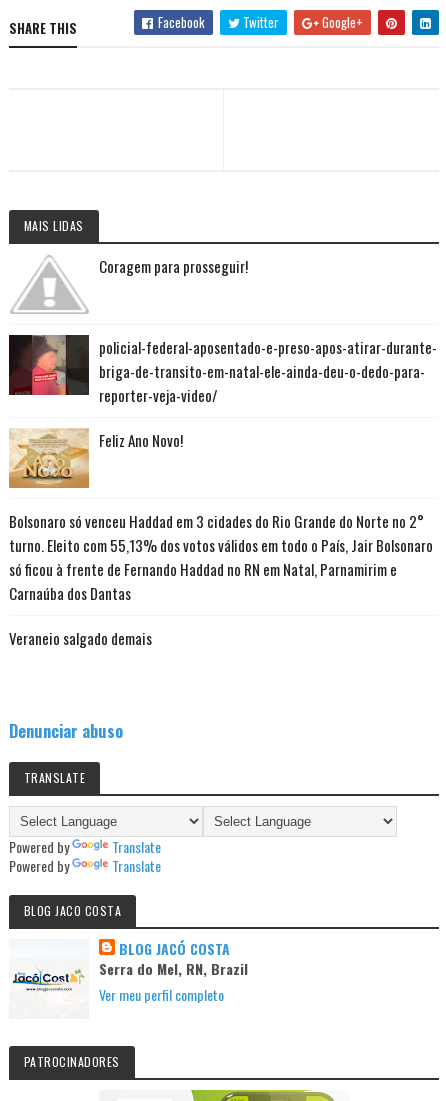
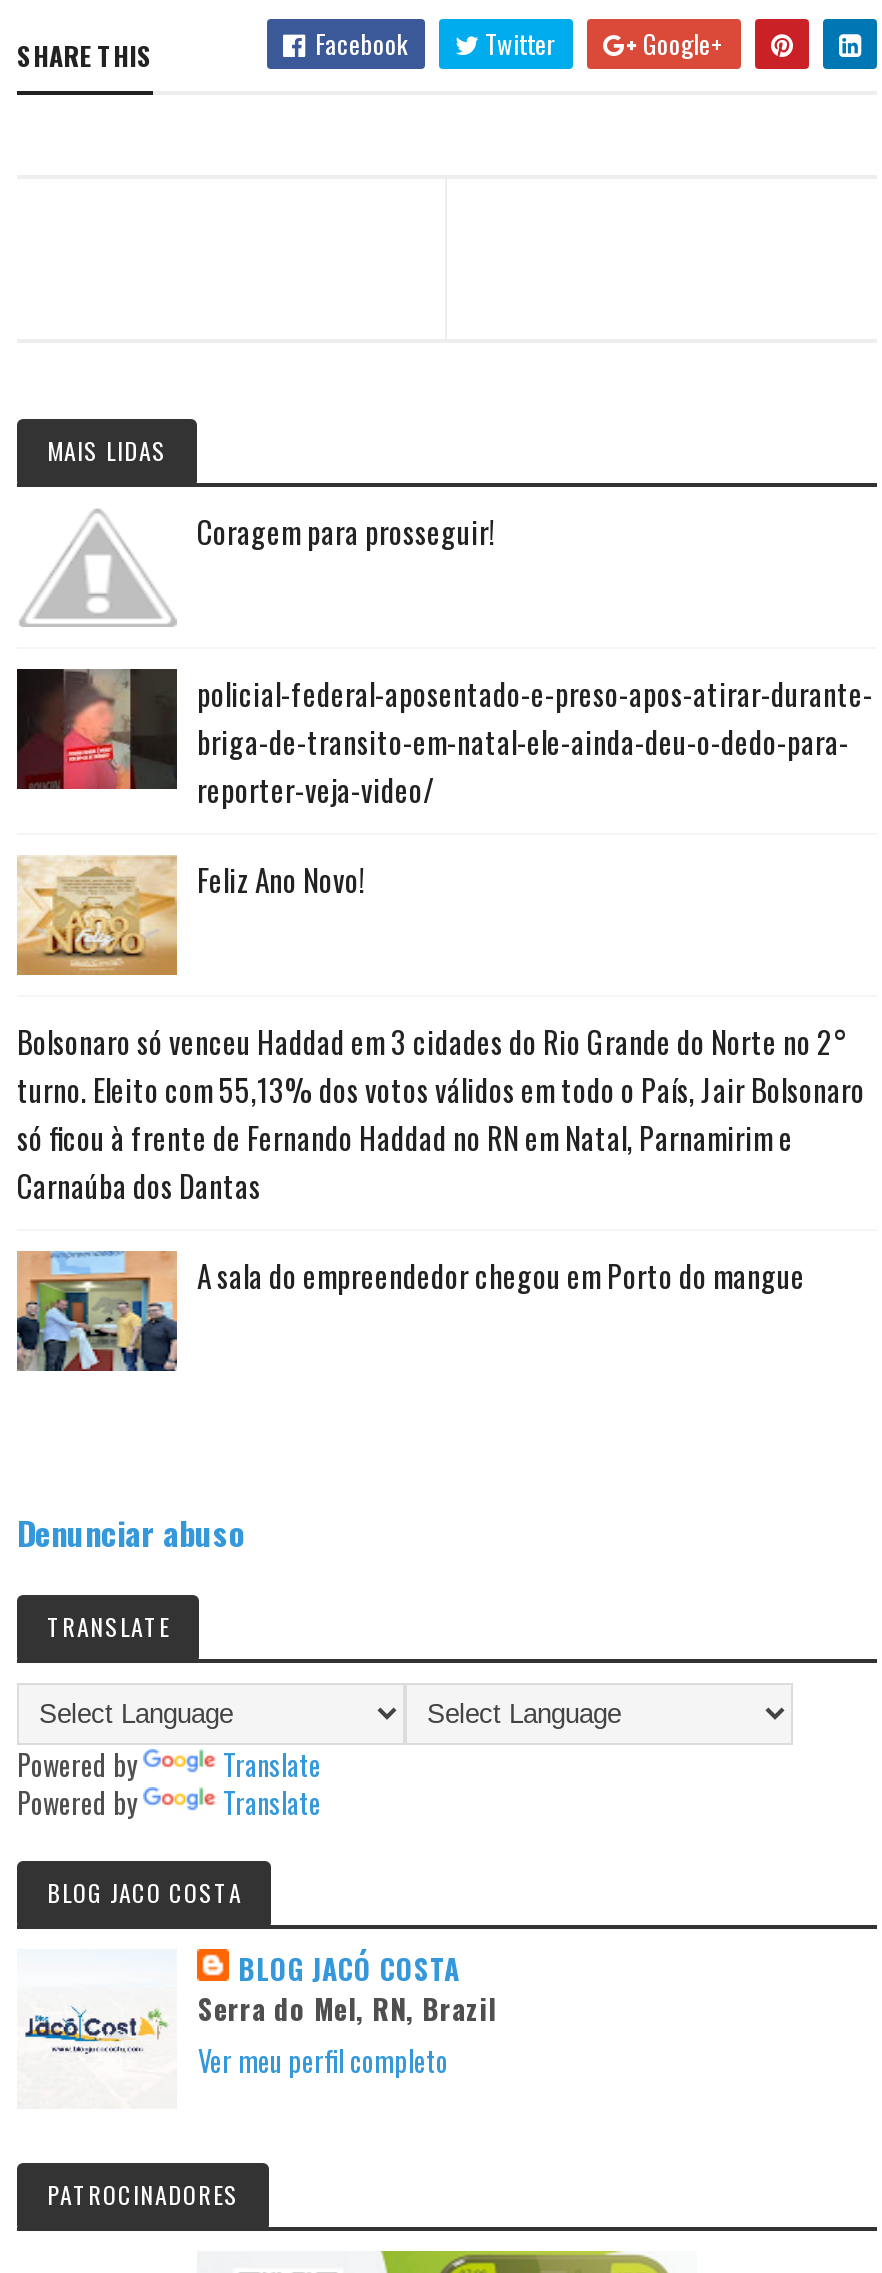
- Veraneio salgado demais
+ A sala do empreendedor chegou em Porto do mangue
